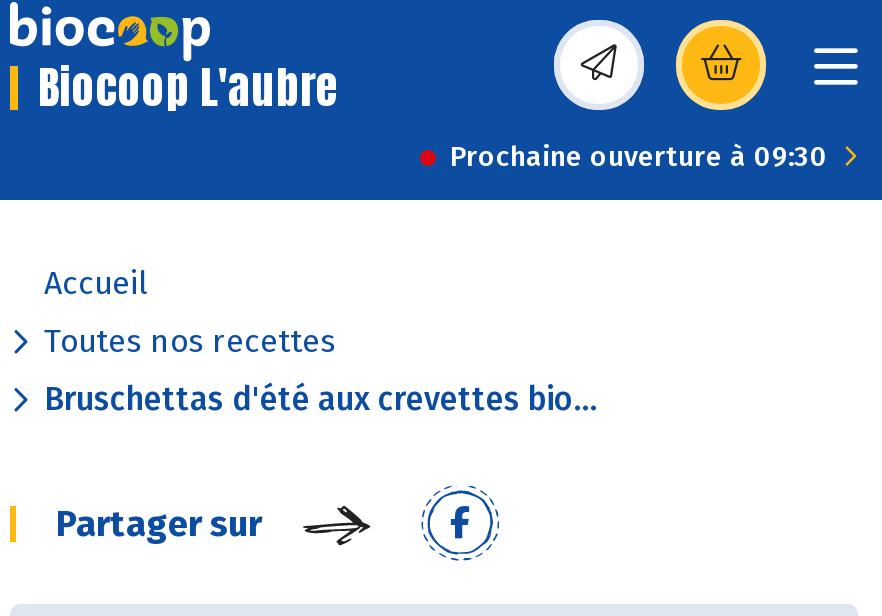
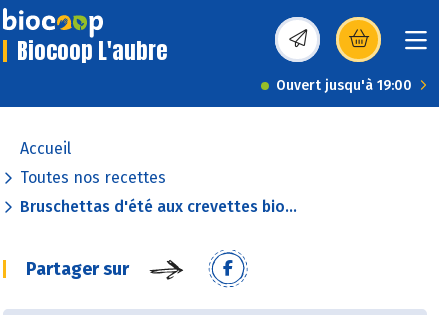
- Prochaine ouverture à 09:30
+ Ouvert jusqu'à 19:00
